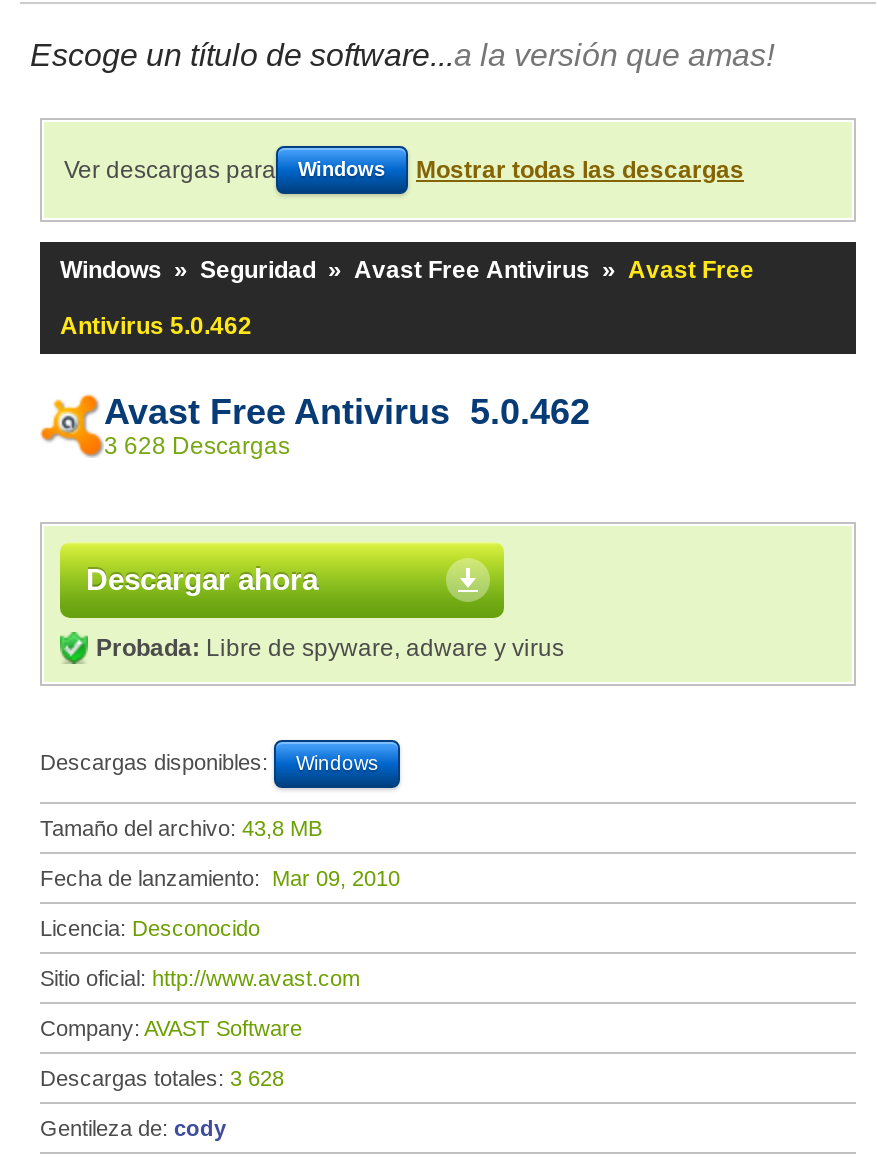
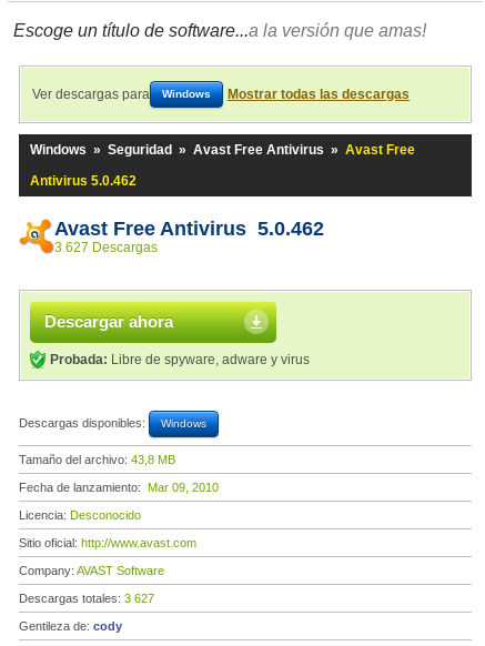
- 3 628 Descargas
+ 3 627 Descargas

- Descargas totales: 3 628
+ Descargas totales: 3 627
